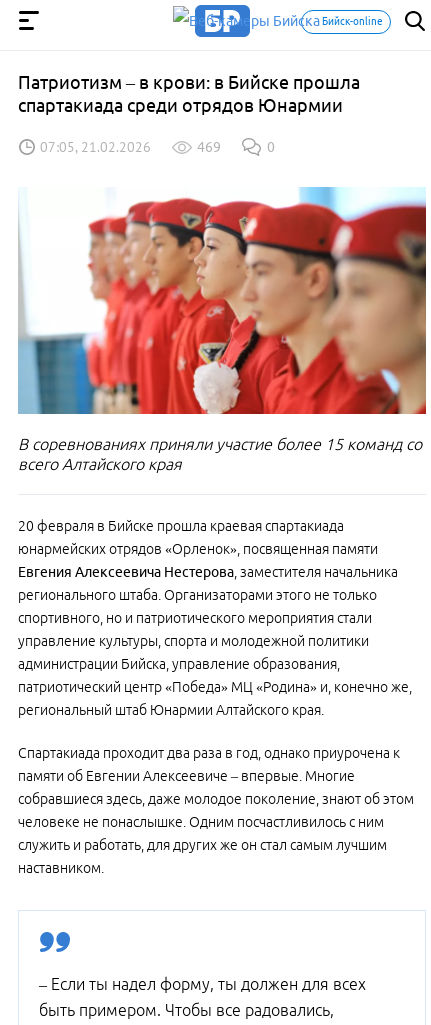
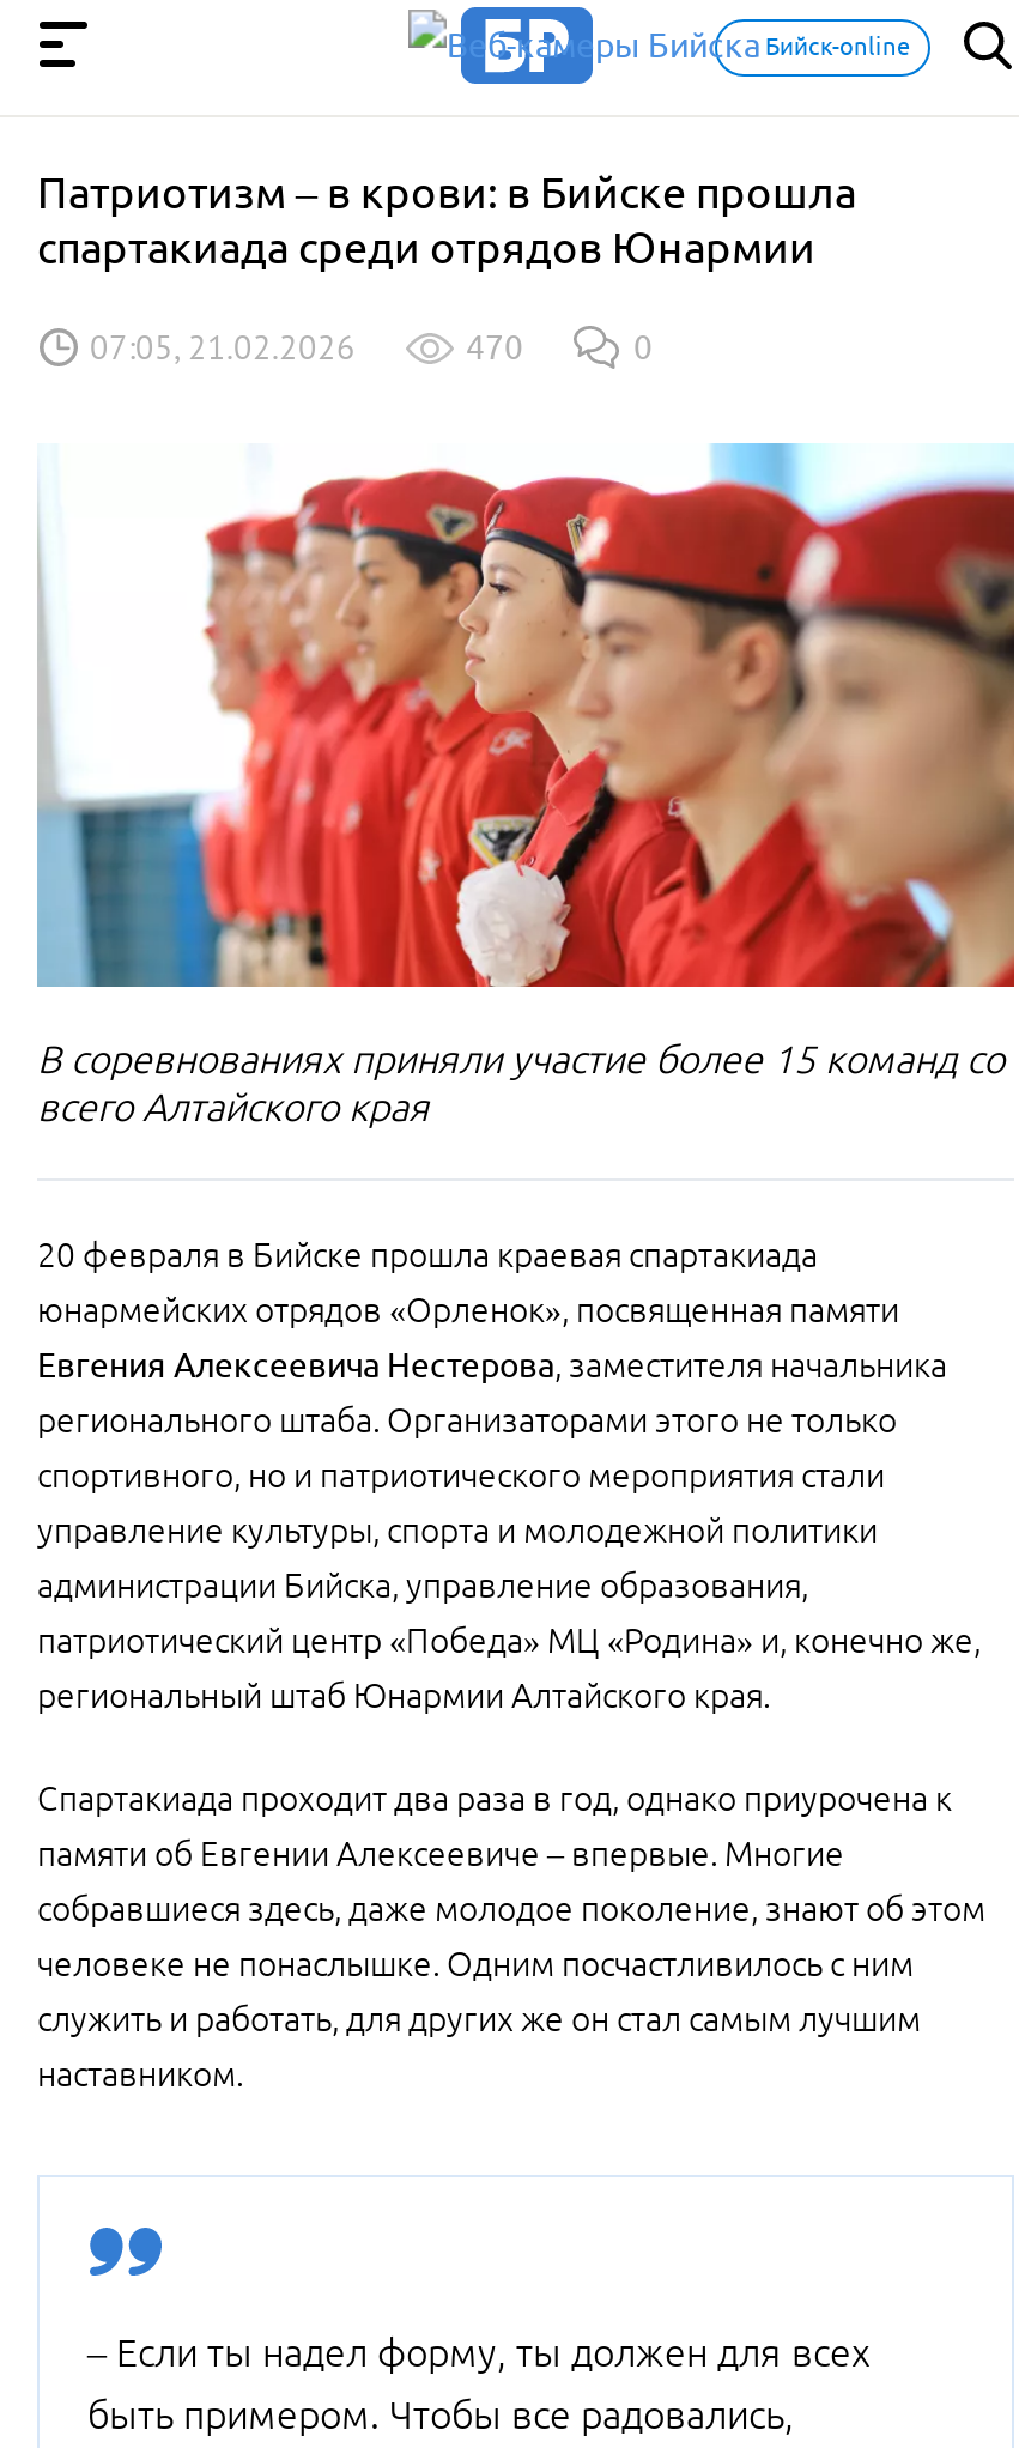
- 469
+ 470
